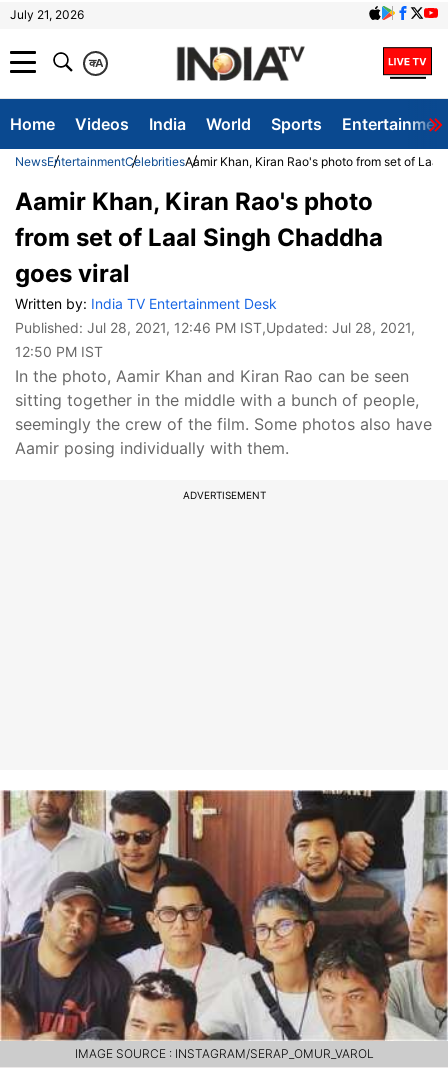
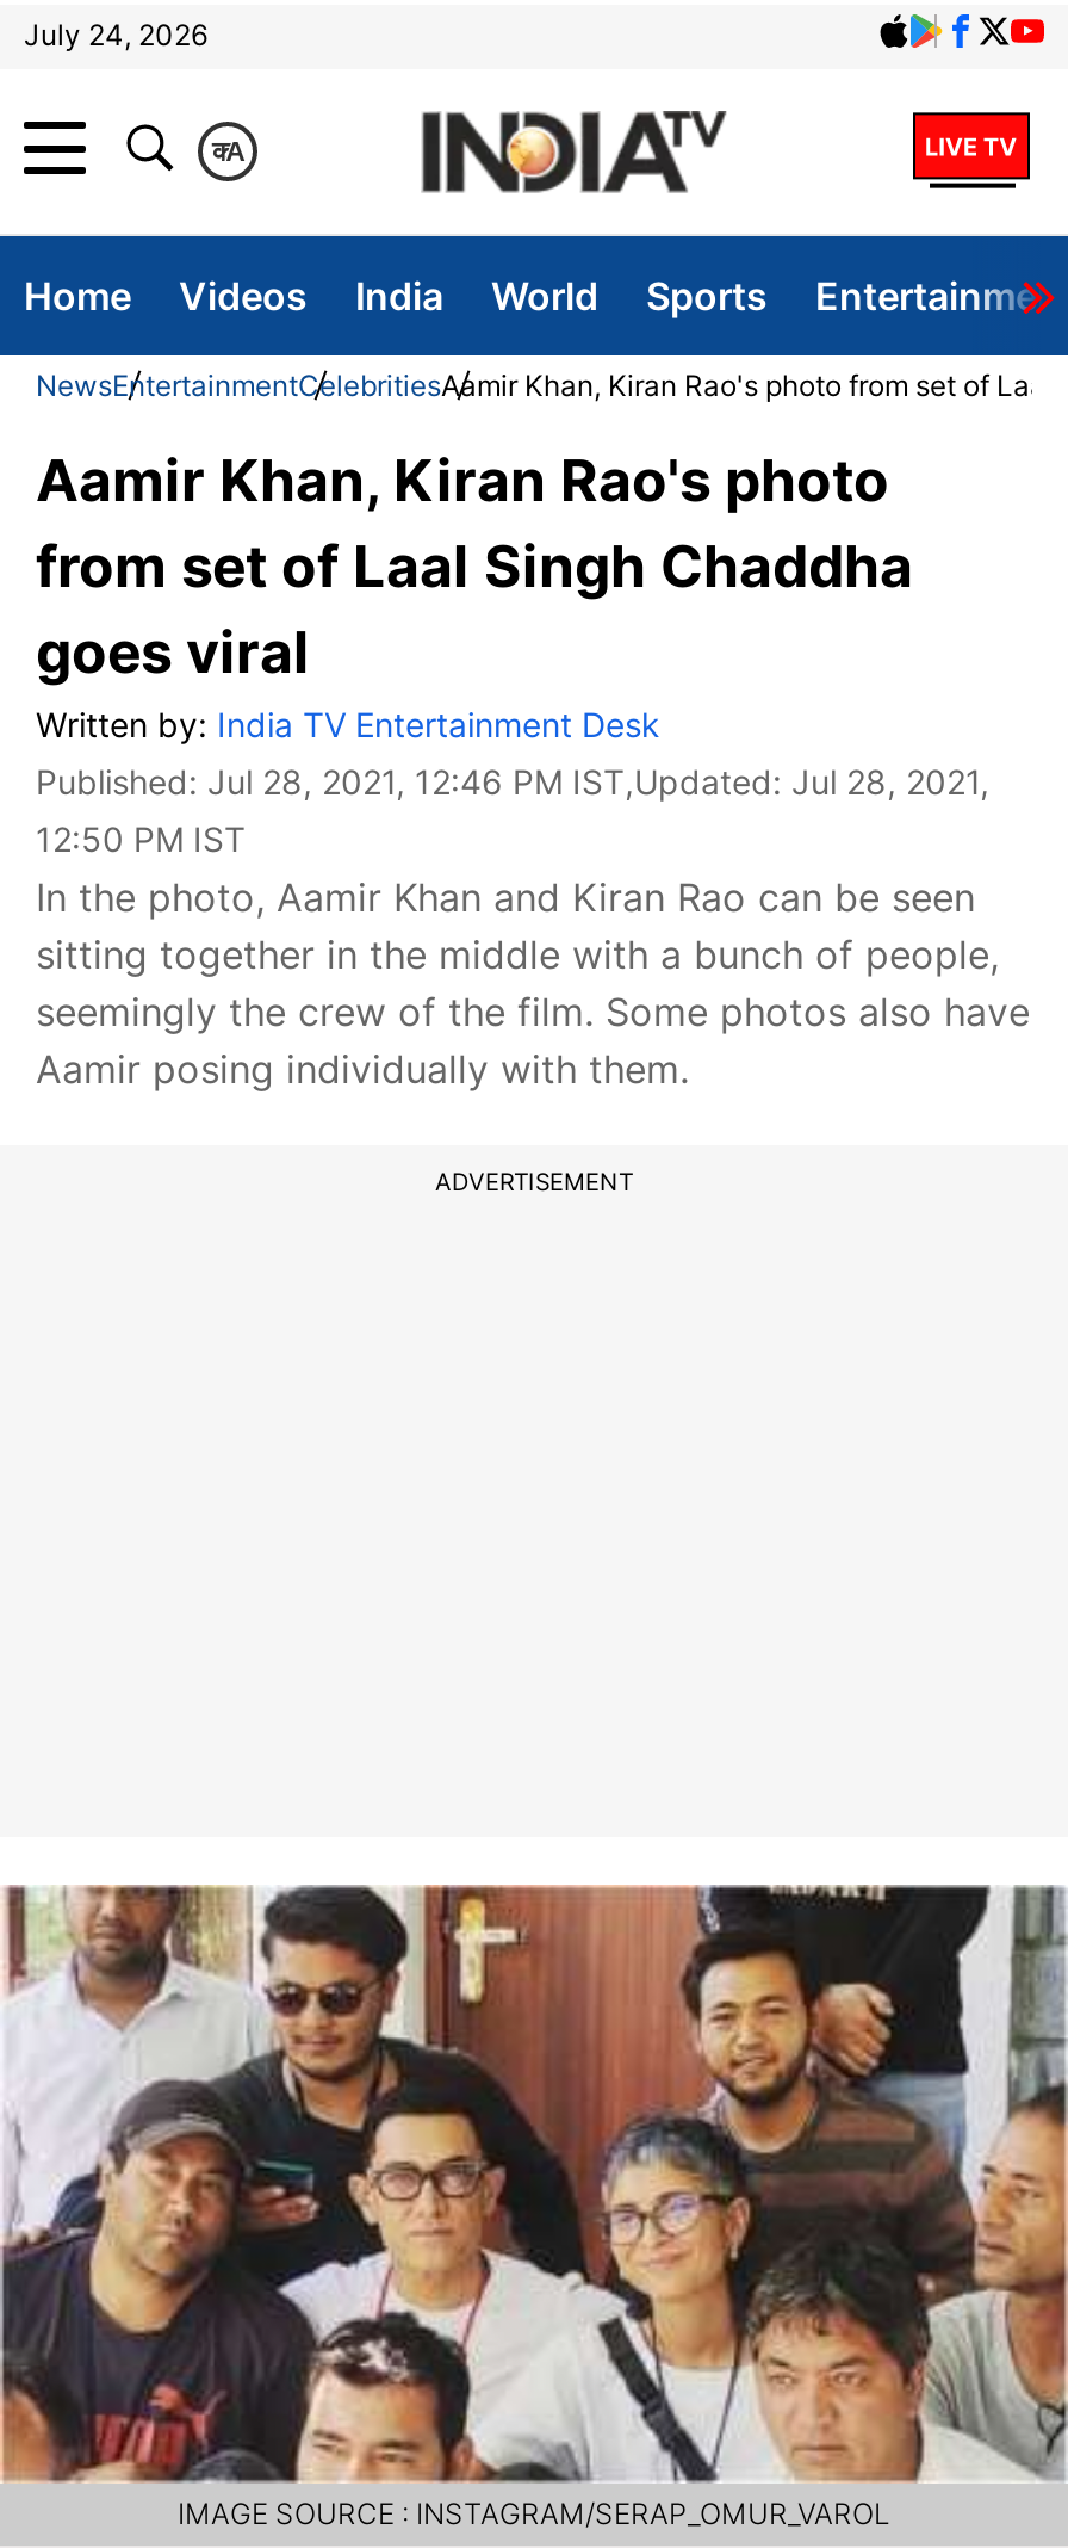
- July 21, 2026
+ July 24, 2026
